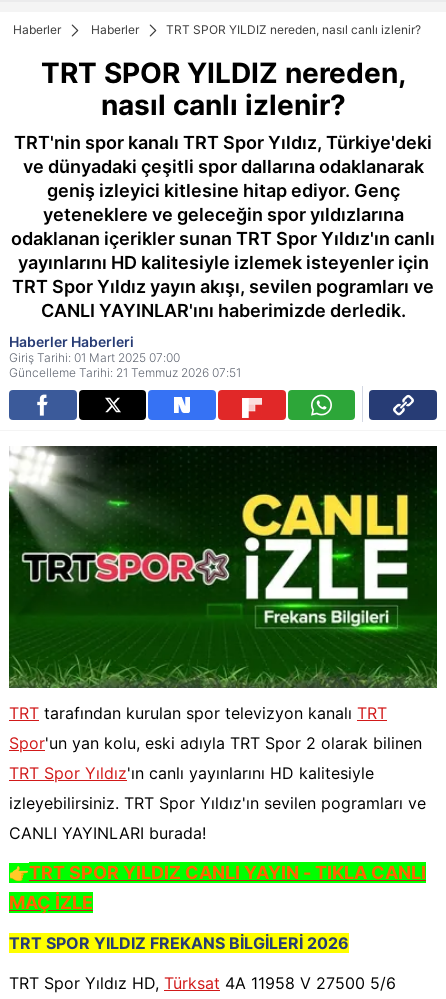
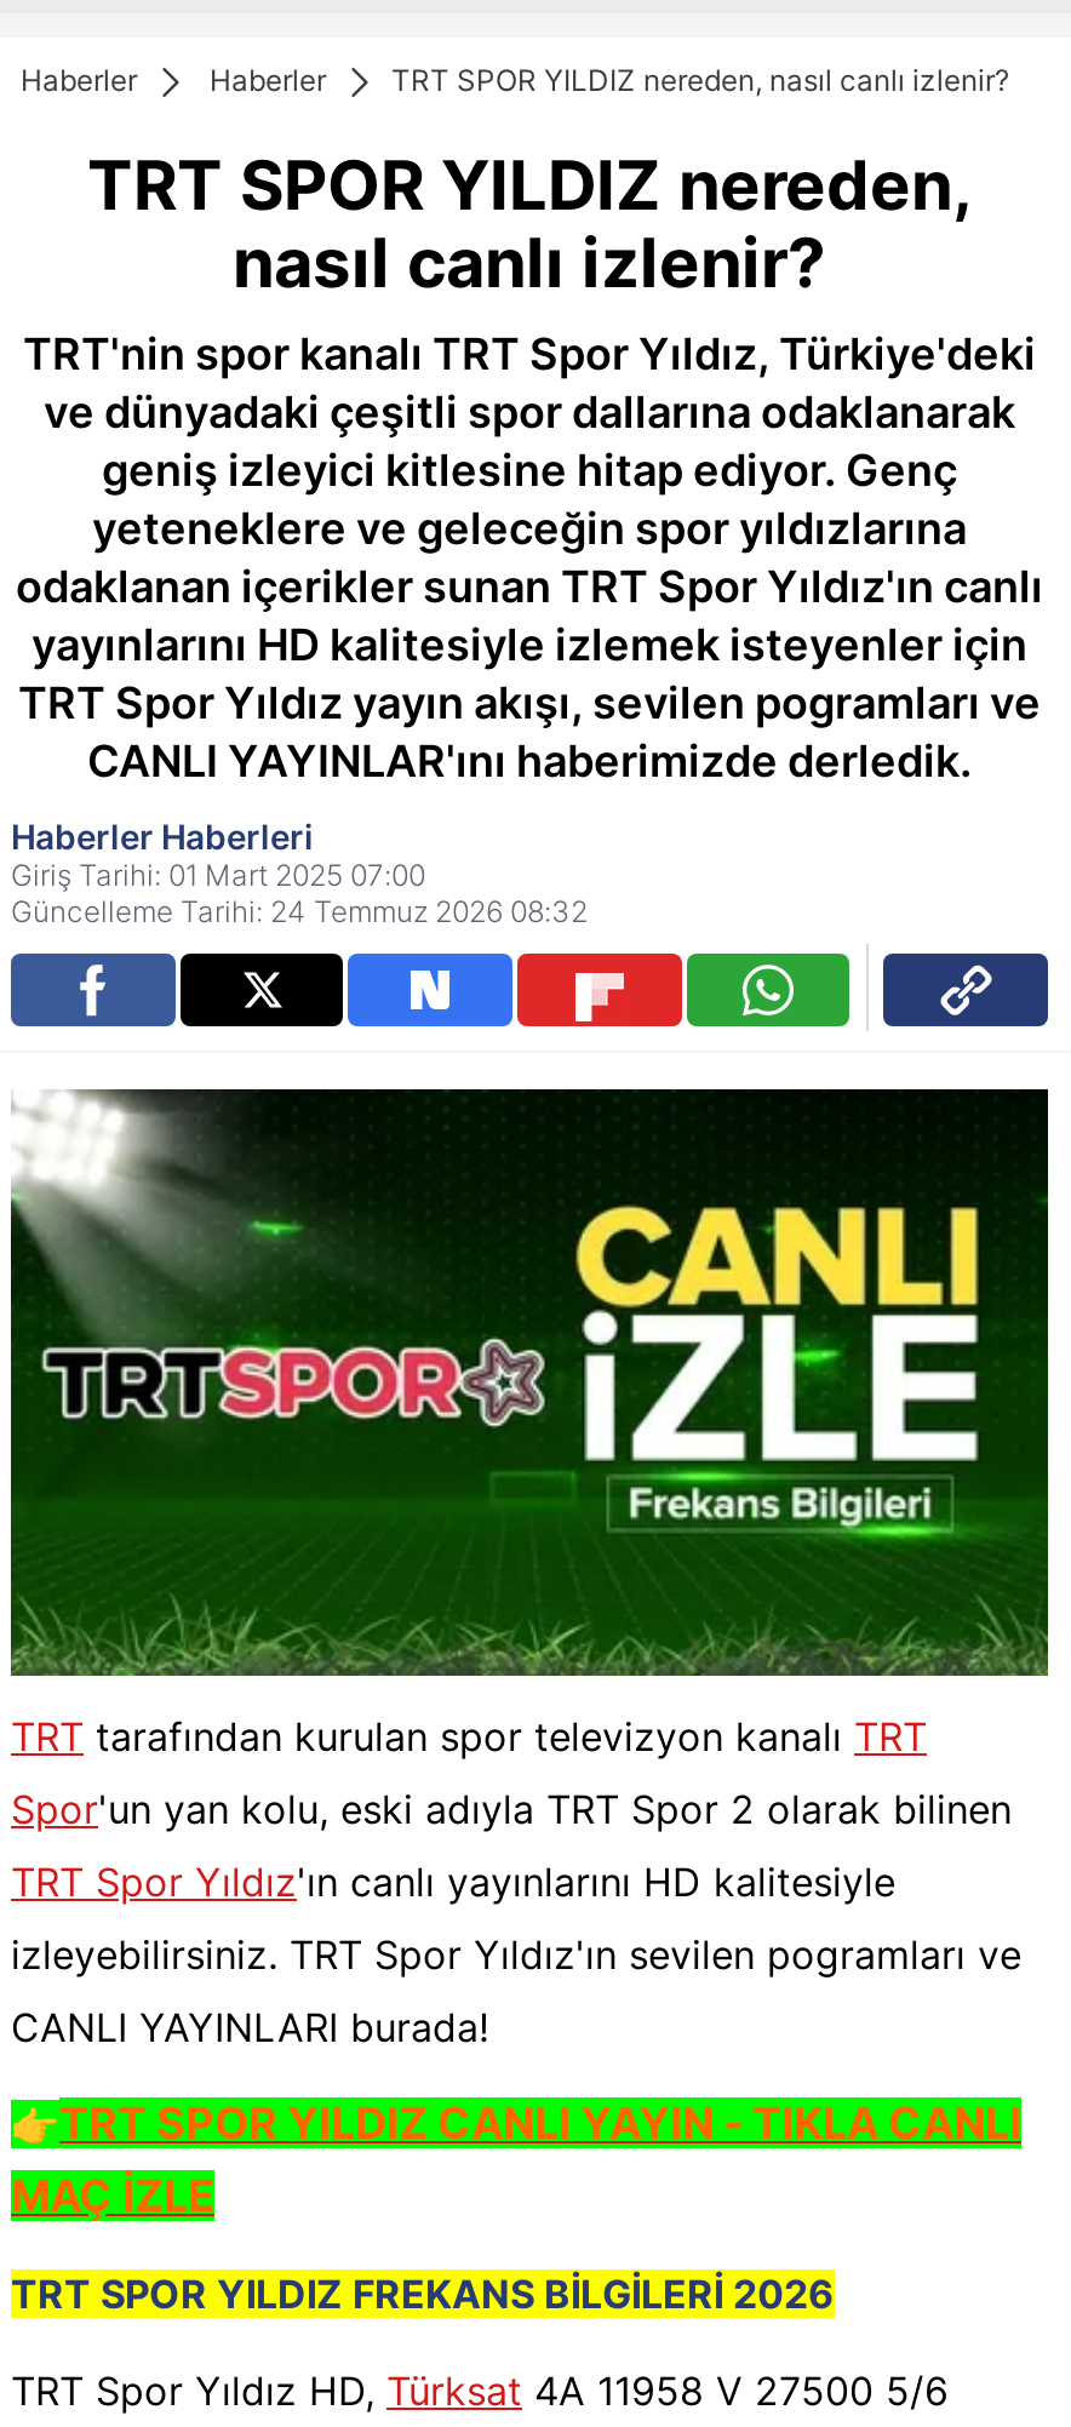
- Güncelleme Tarihi: 21 Temmuz 2026 07:51
+ Güncelleme Tarihi: 24 Temmuz 2026 08:32
